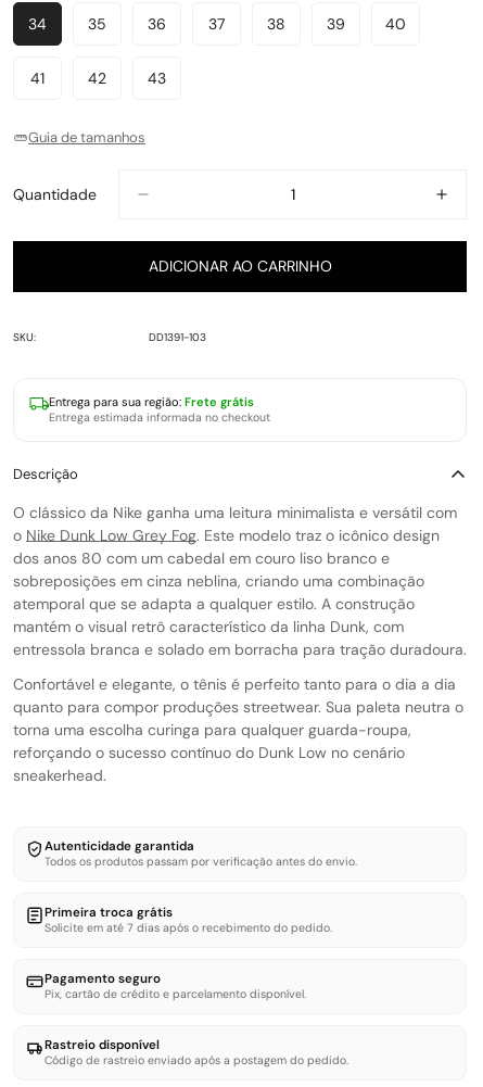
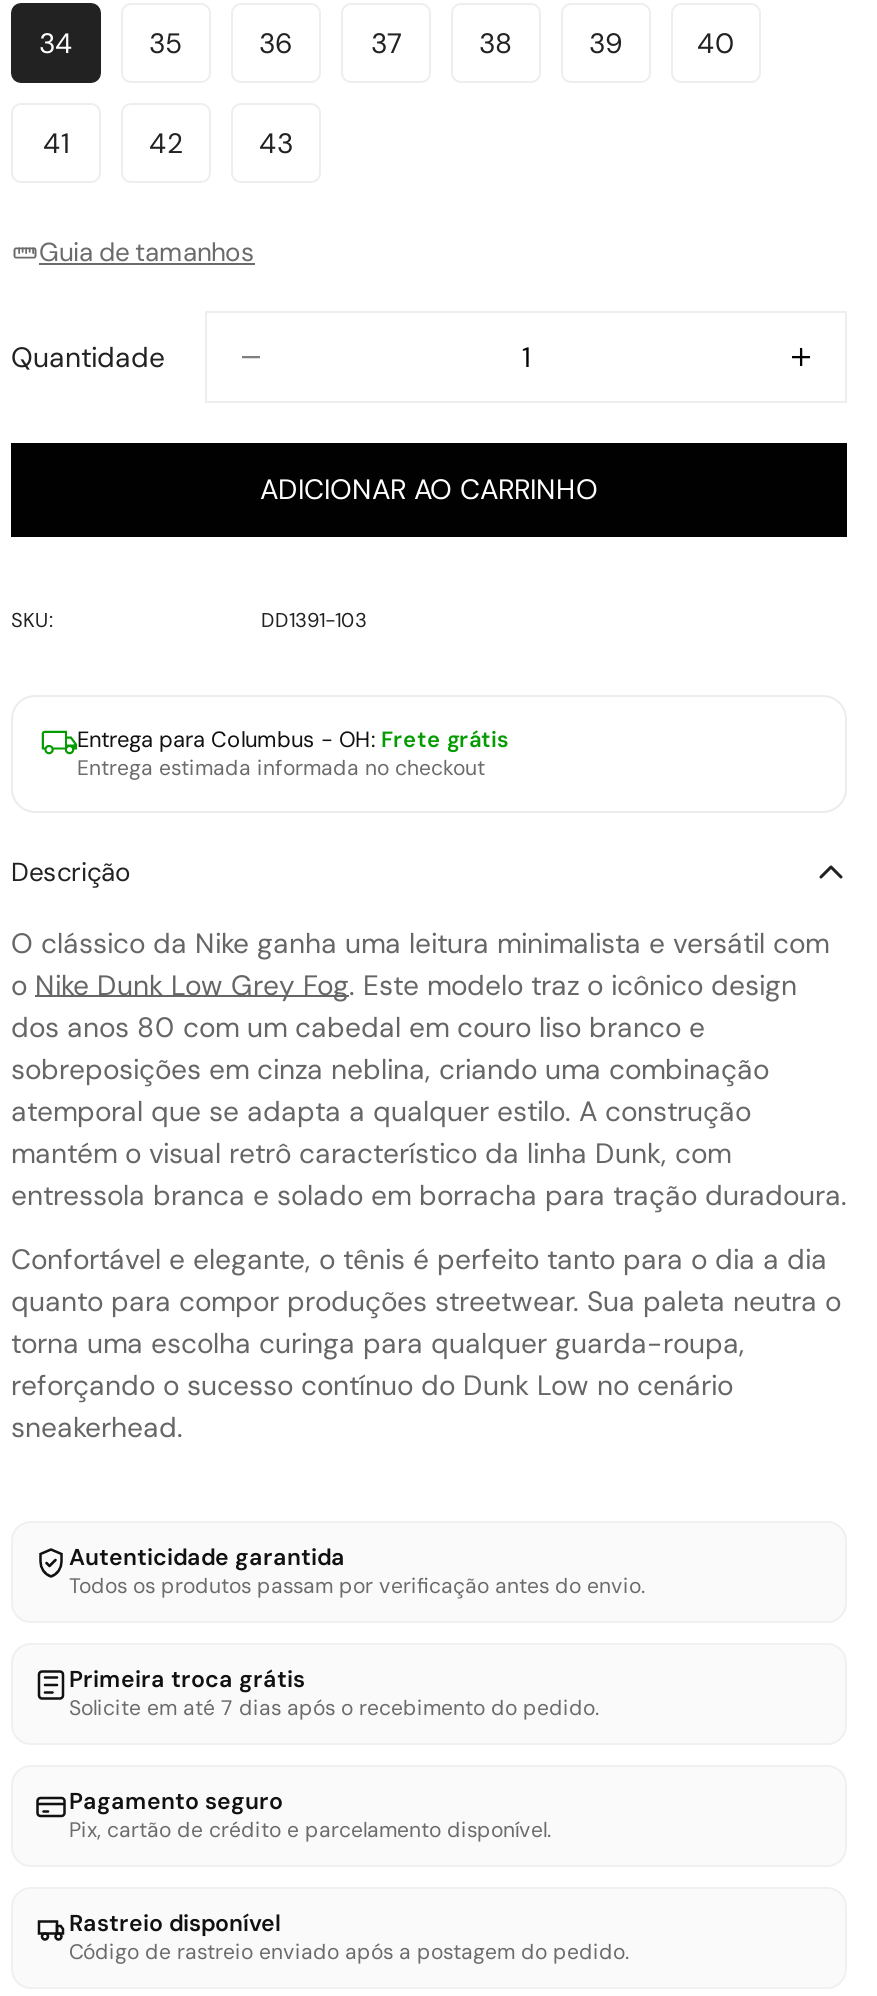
- Entrega para sua região: Frete grátis
+ Entrega para Columbus - OH: Frete grátis
